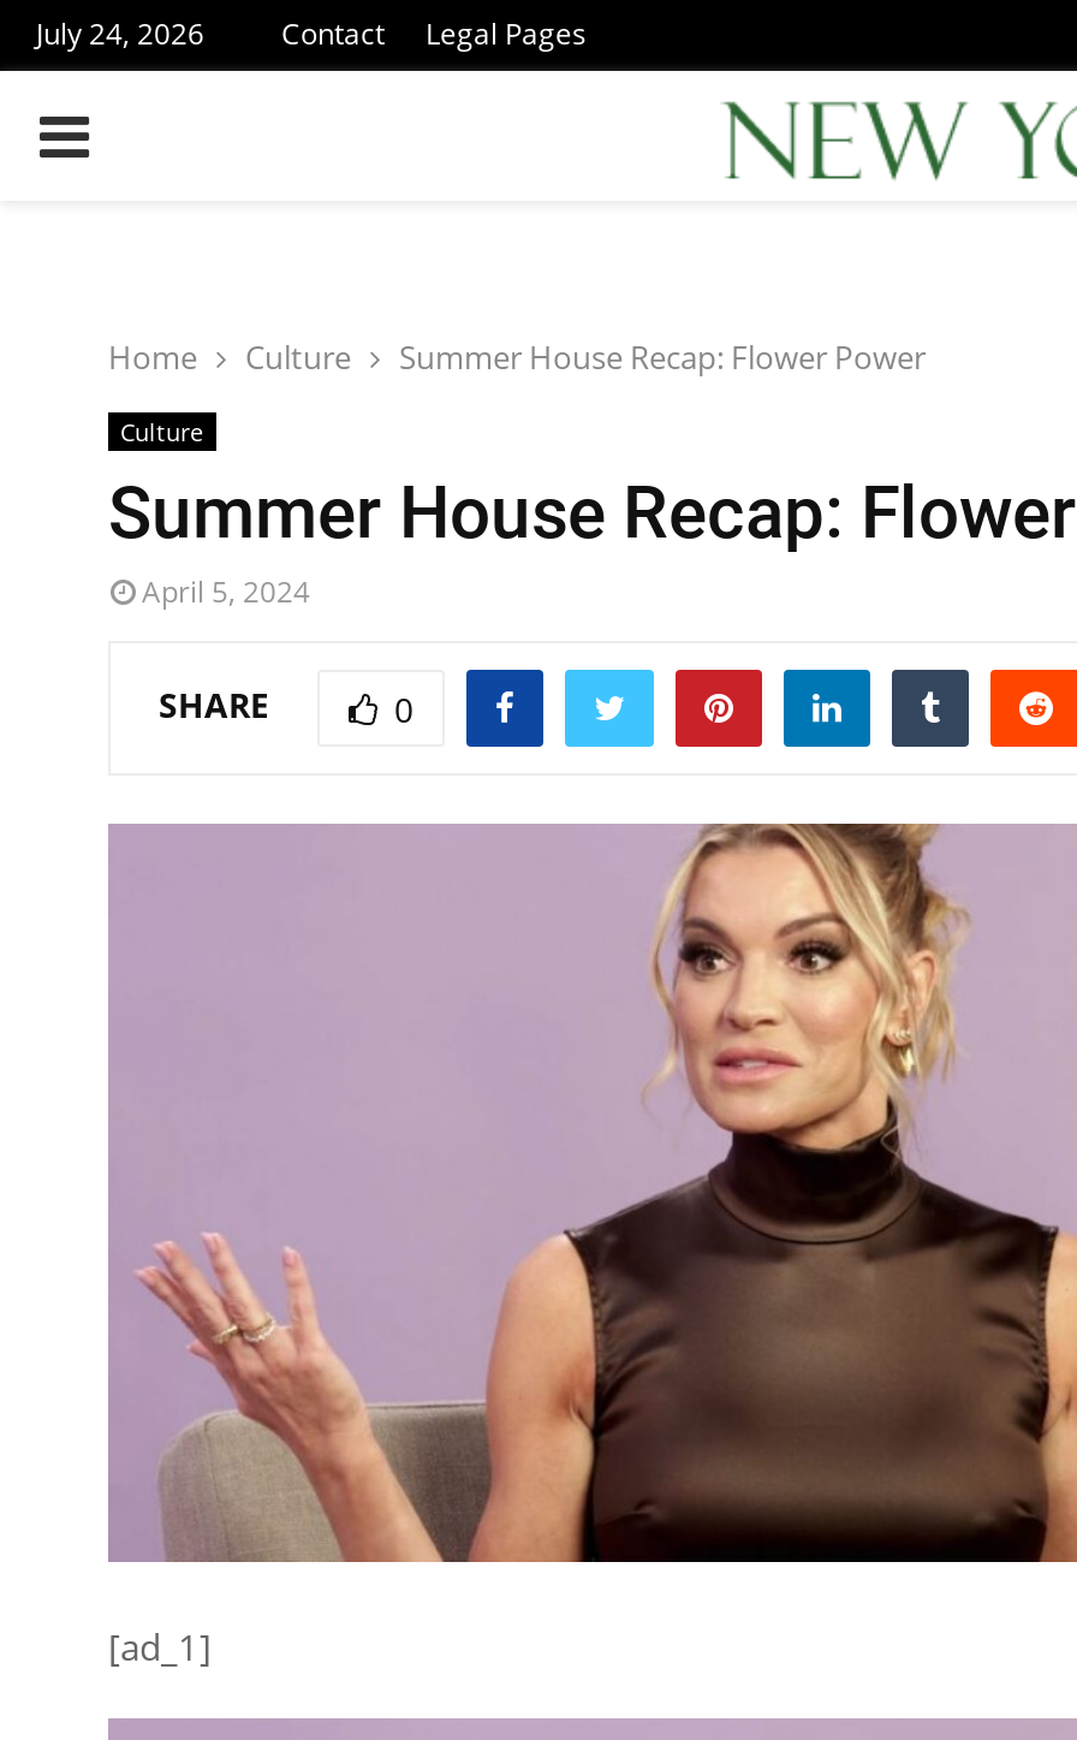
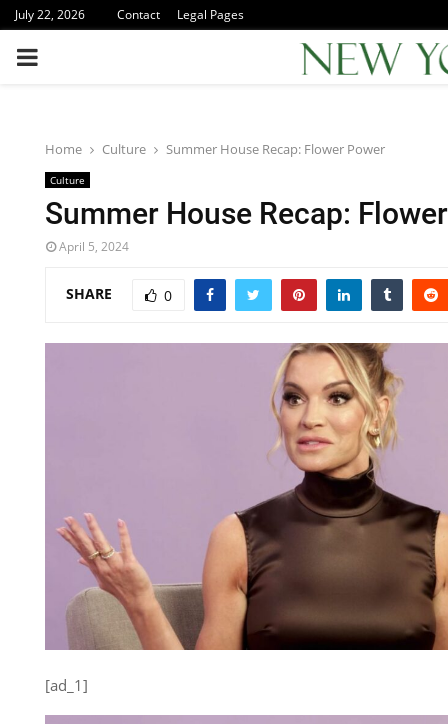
- July 24, 2026 Contact Legal Pages
+ July 22, 2026 Contact Legal Pages
